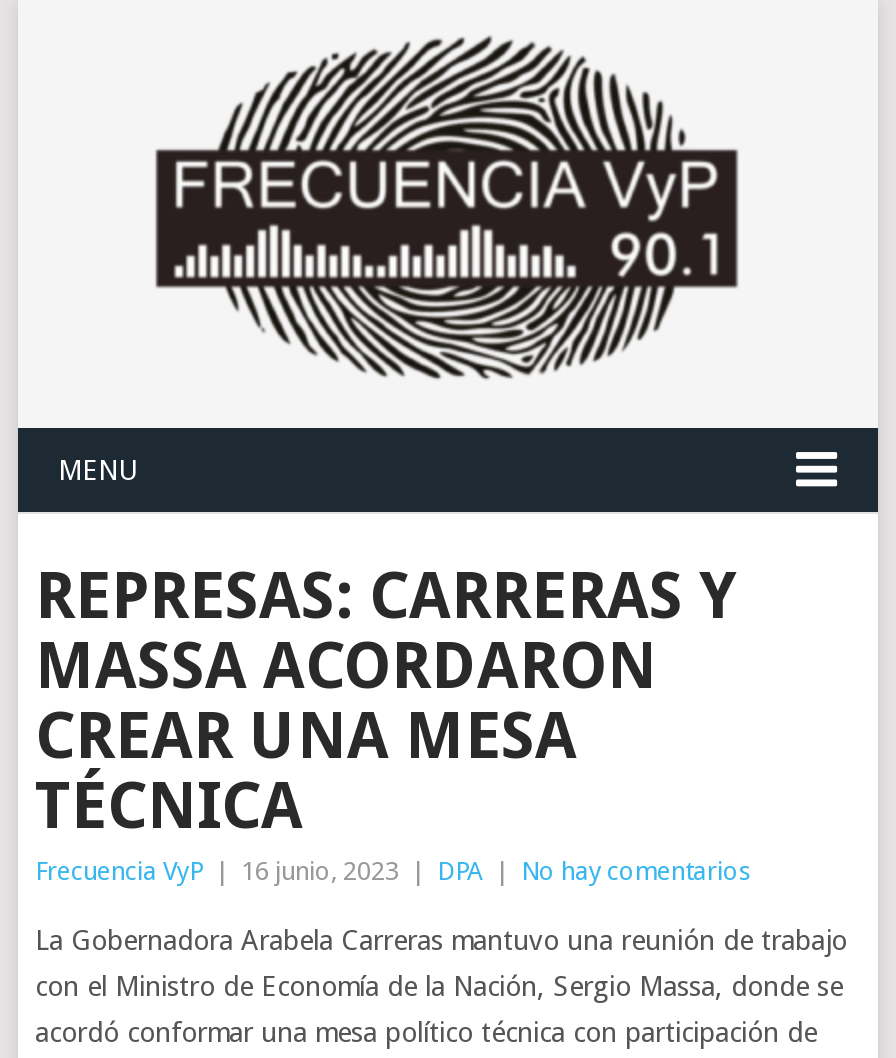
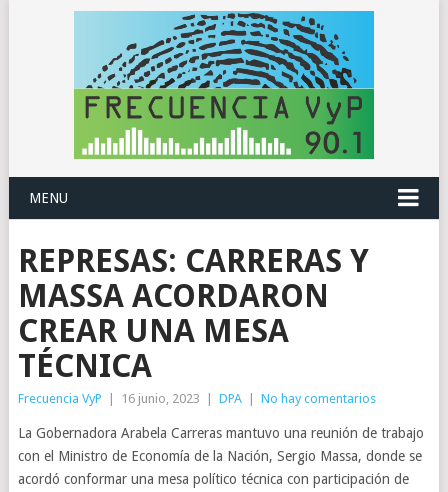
- [image]
+ [image]
